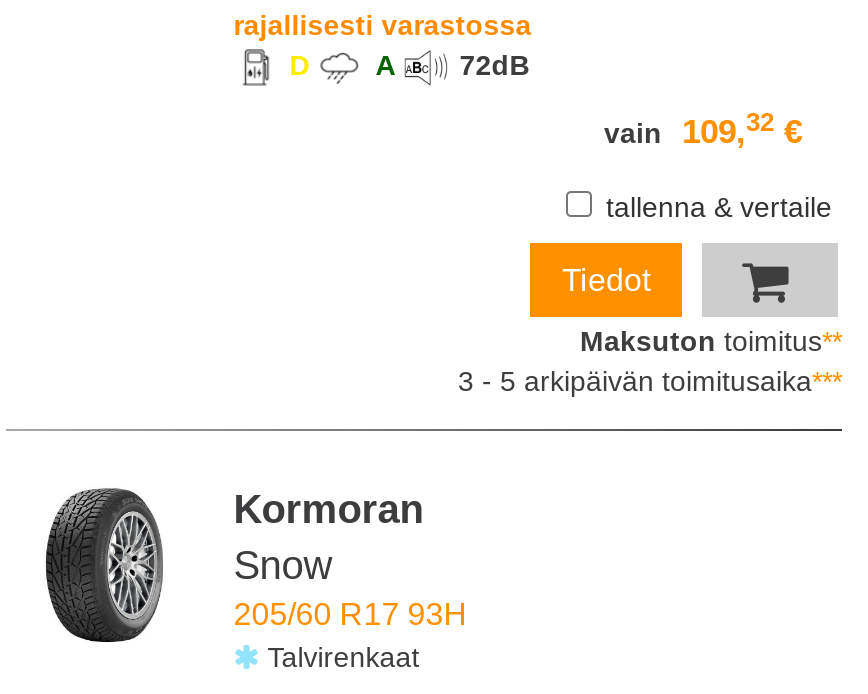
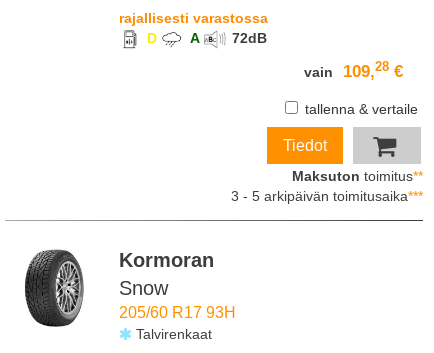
- vain 109,32 €
+ vain 109,28 €
